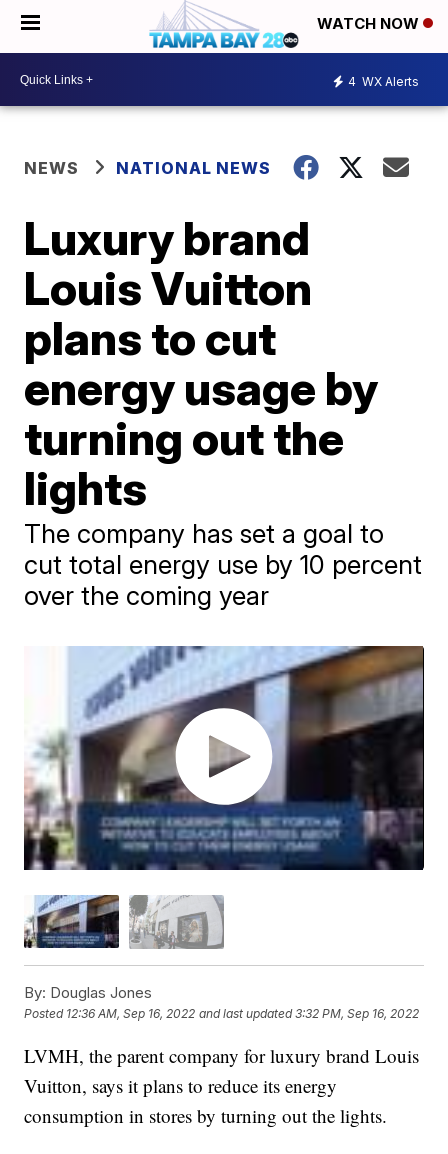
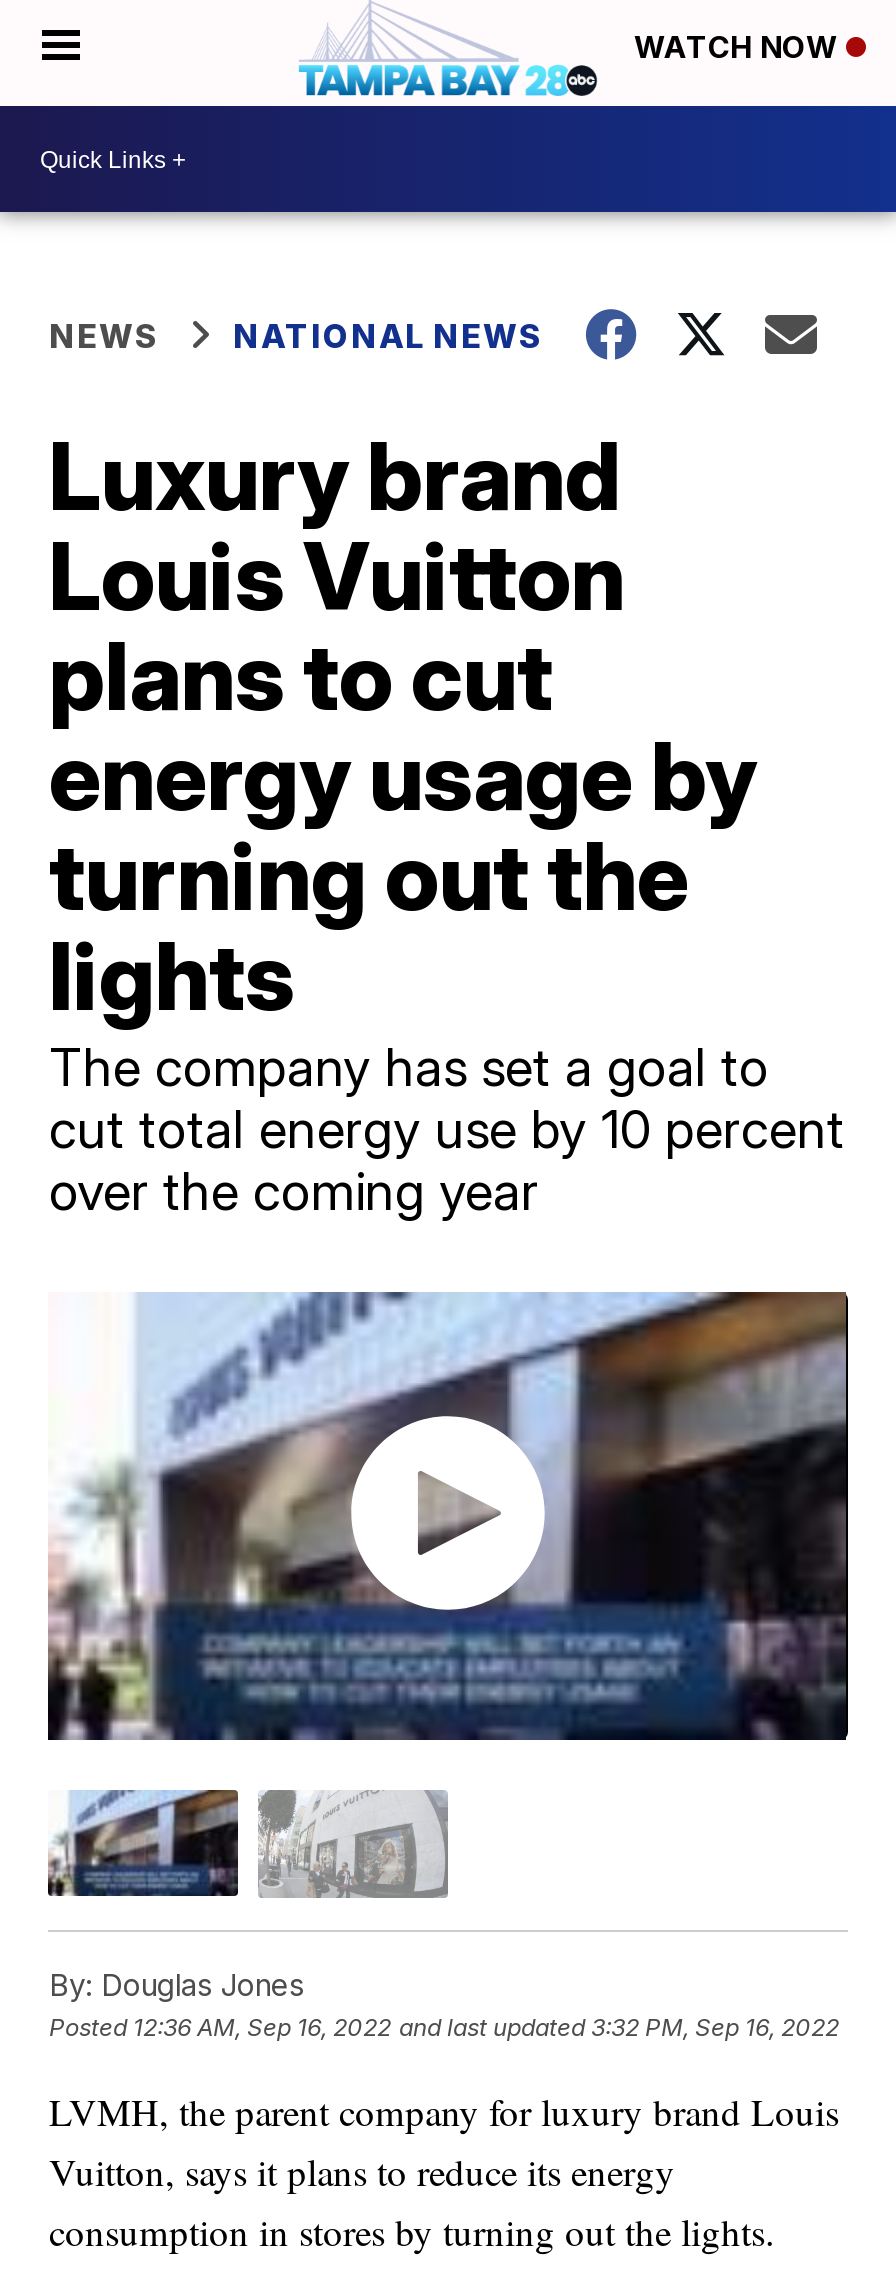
- 4 WX Alerts
